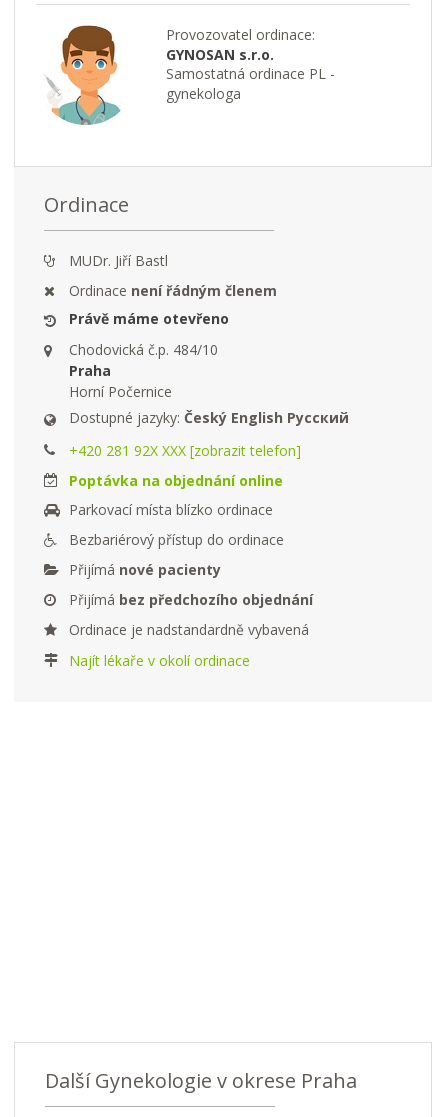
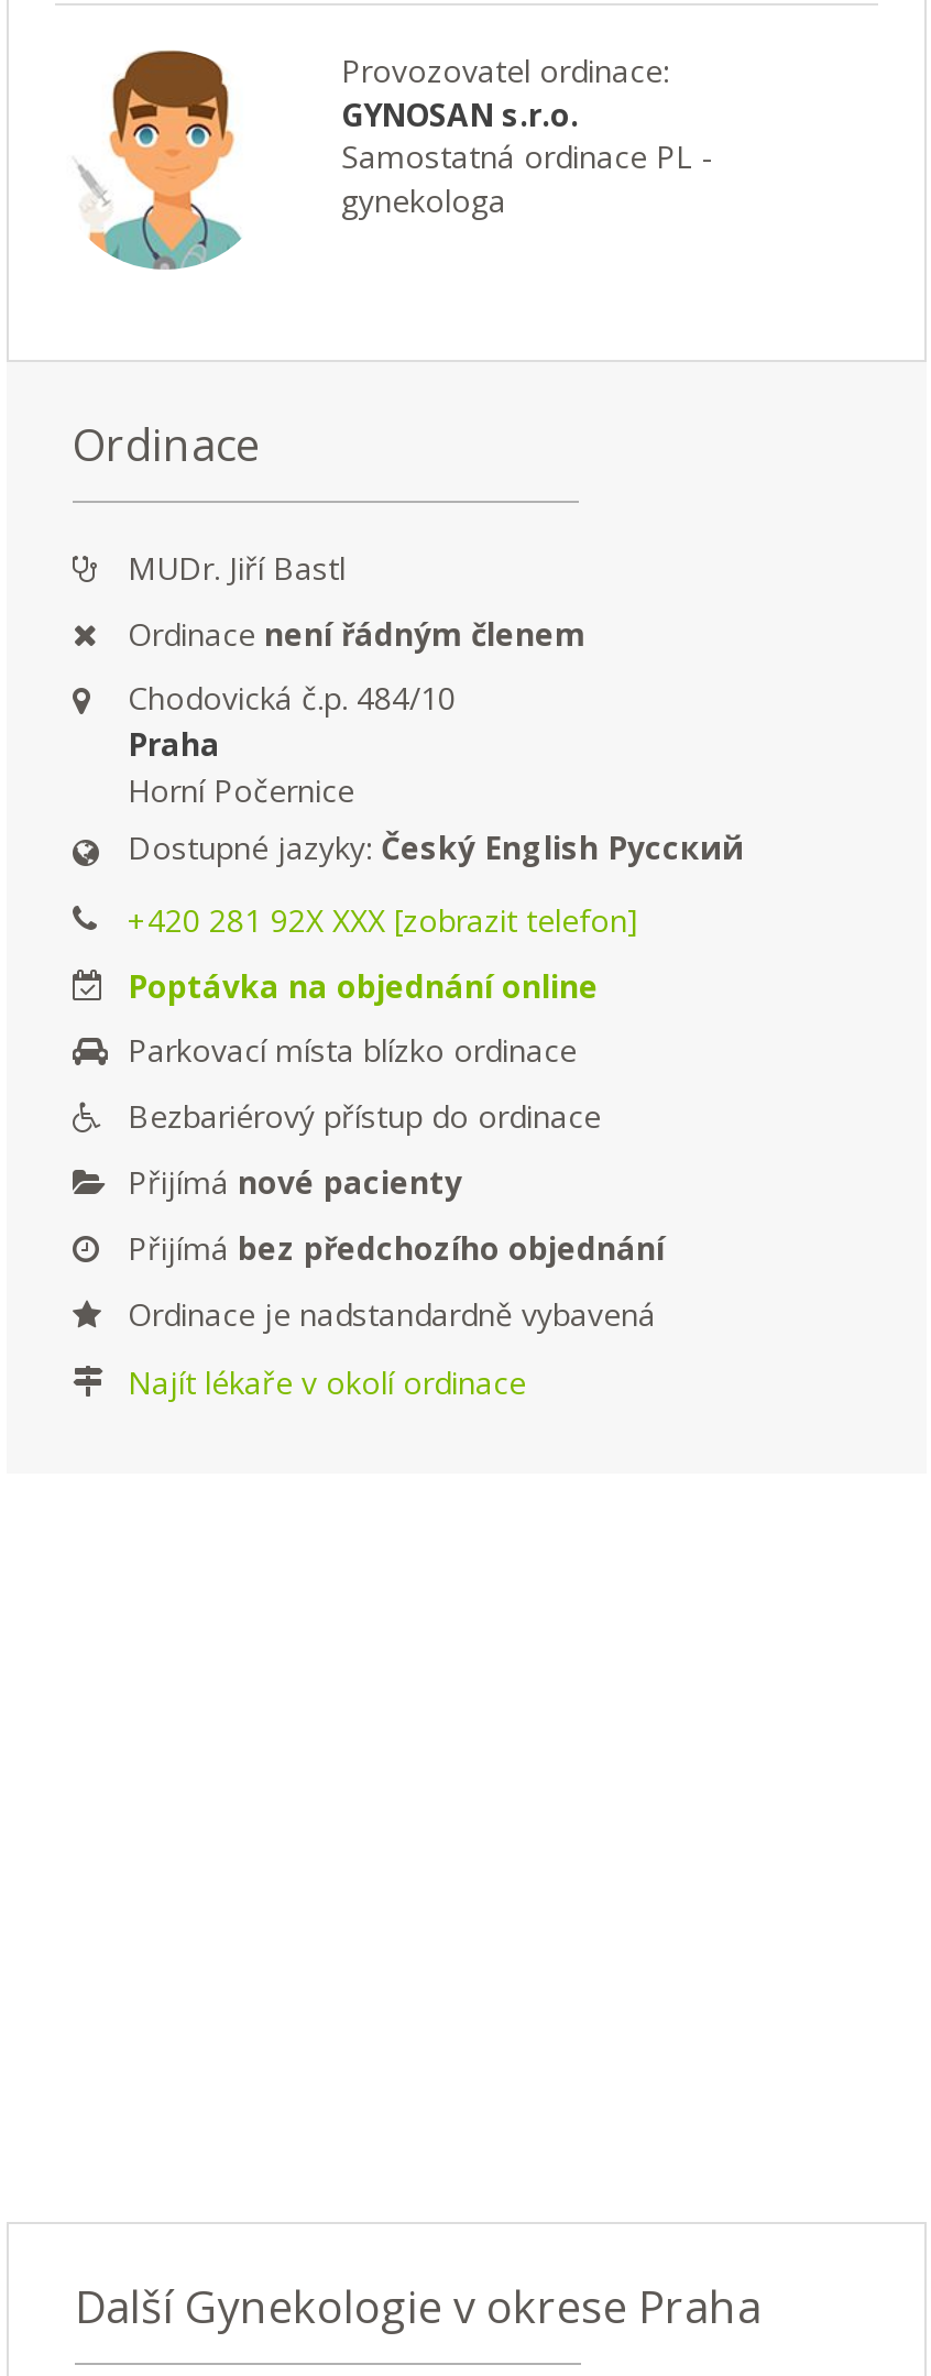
- Právě máme otevřeno
